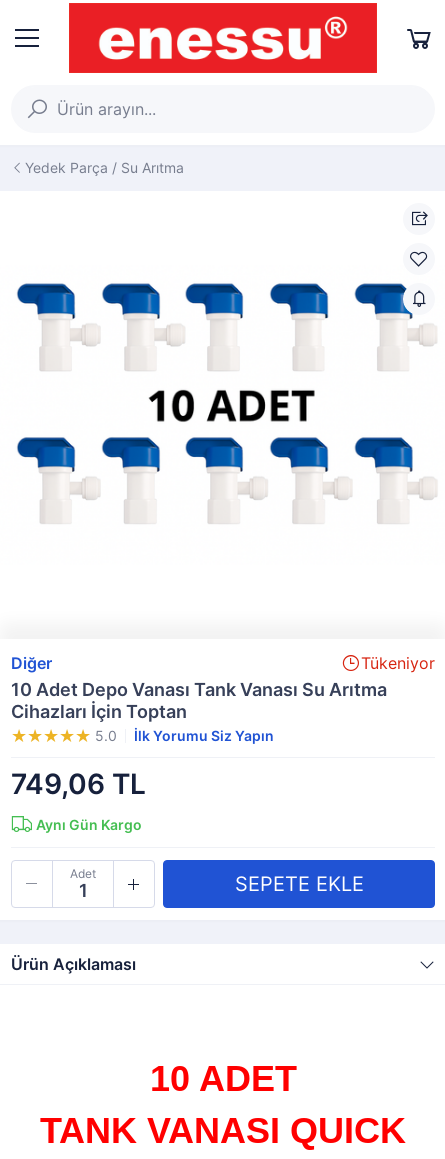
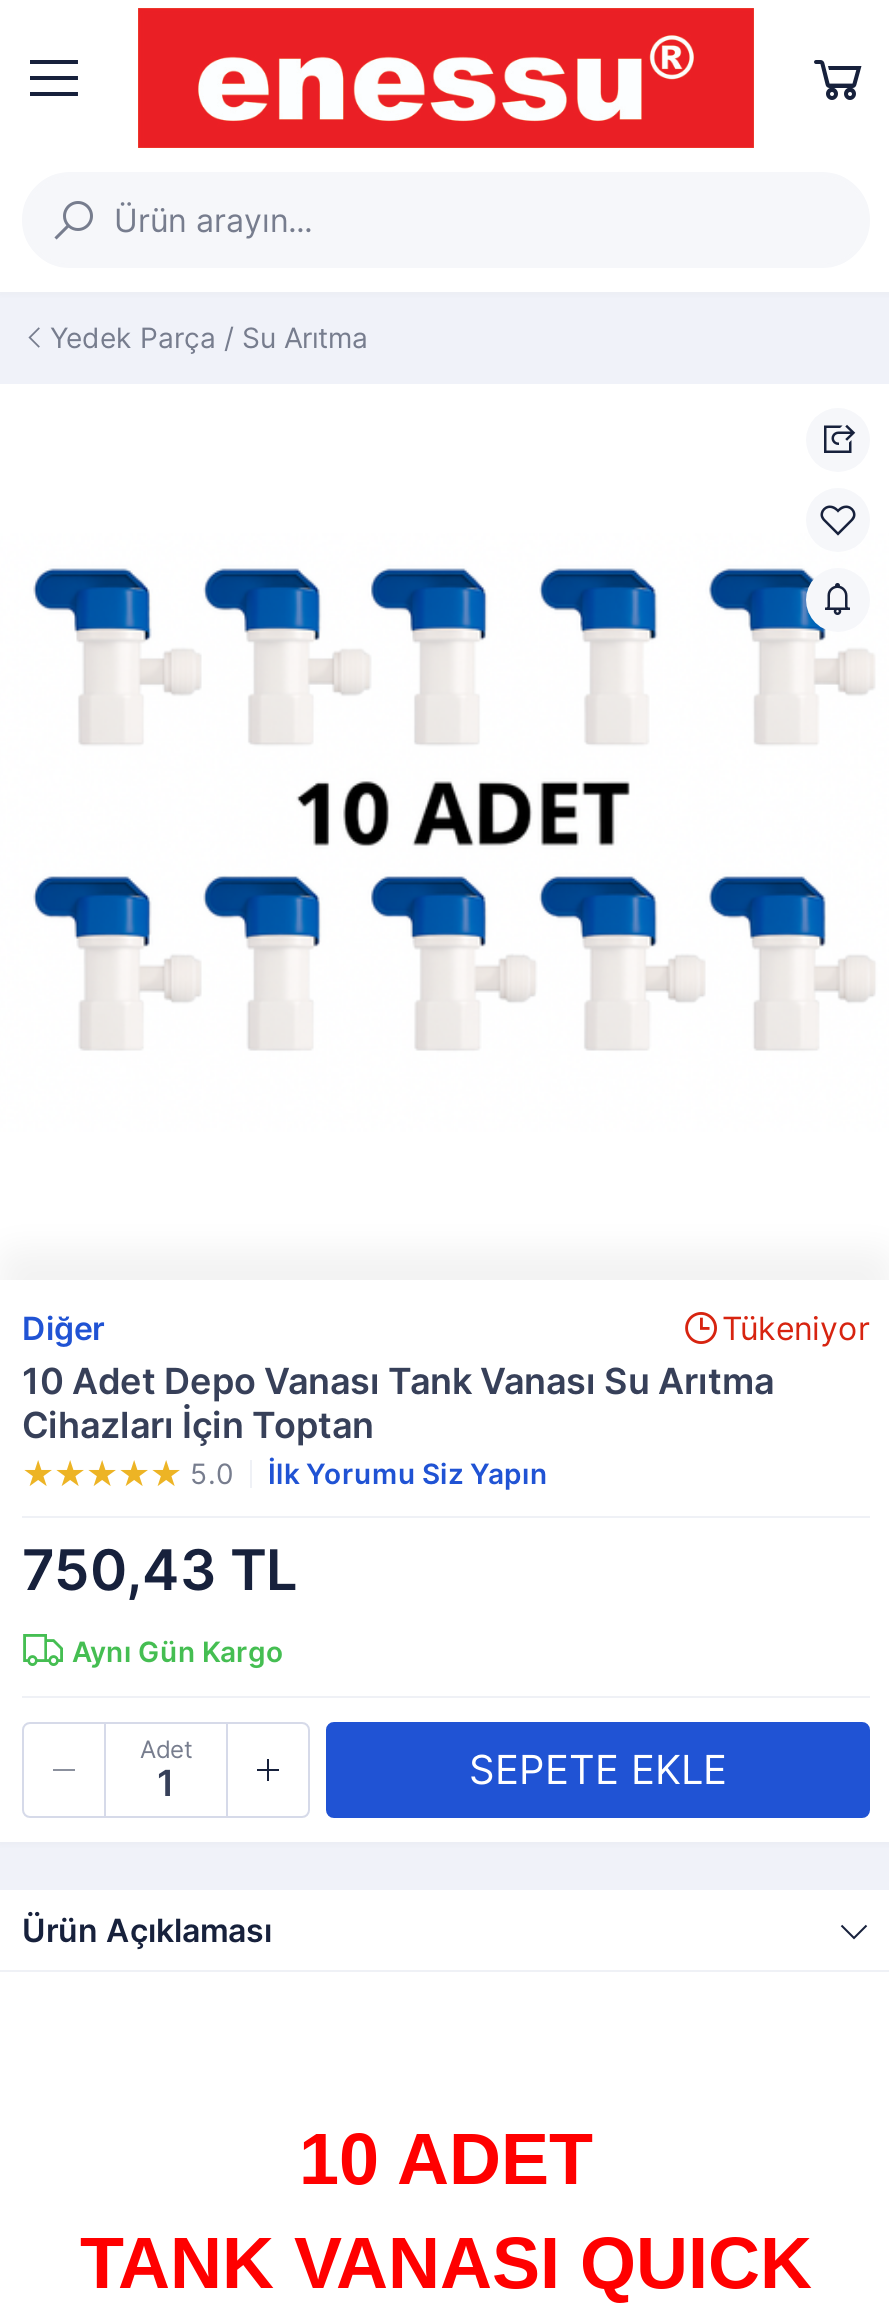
- 749,06 TL
+ 750,43 TL
